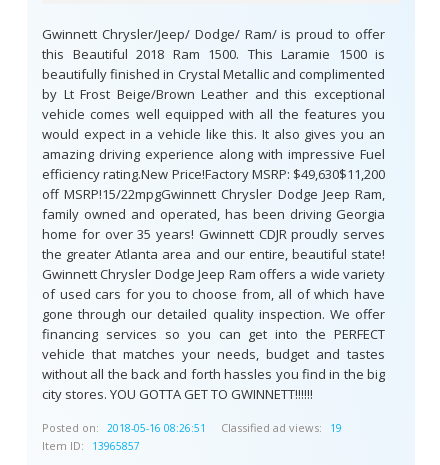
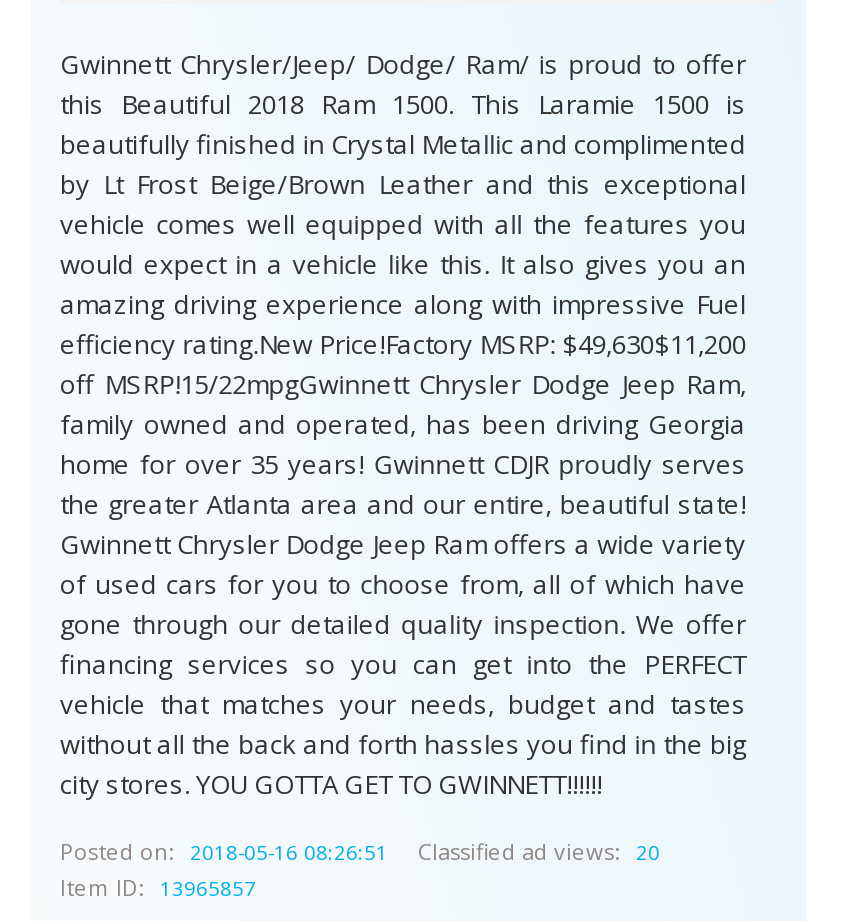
- Classified ad views: 19
+ Classified ad views: 20
